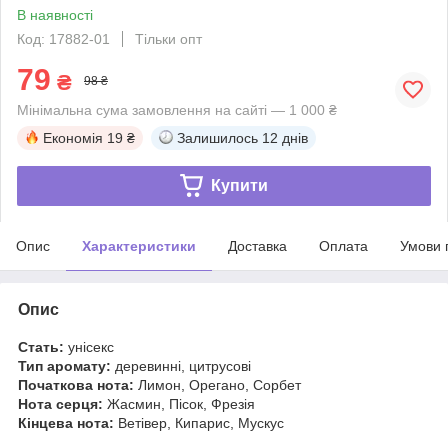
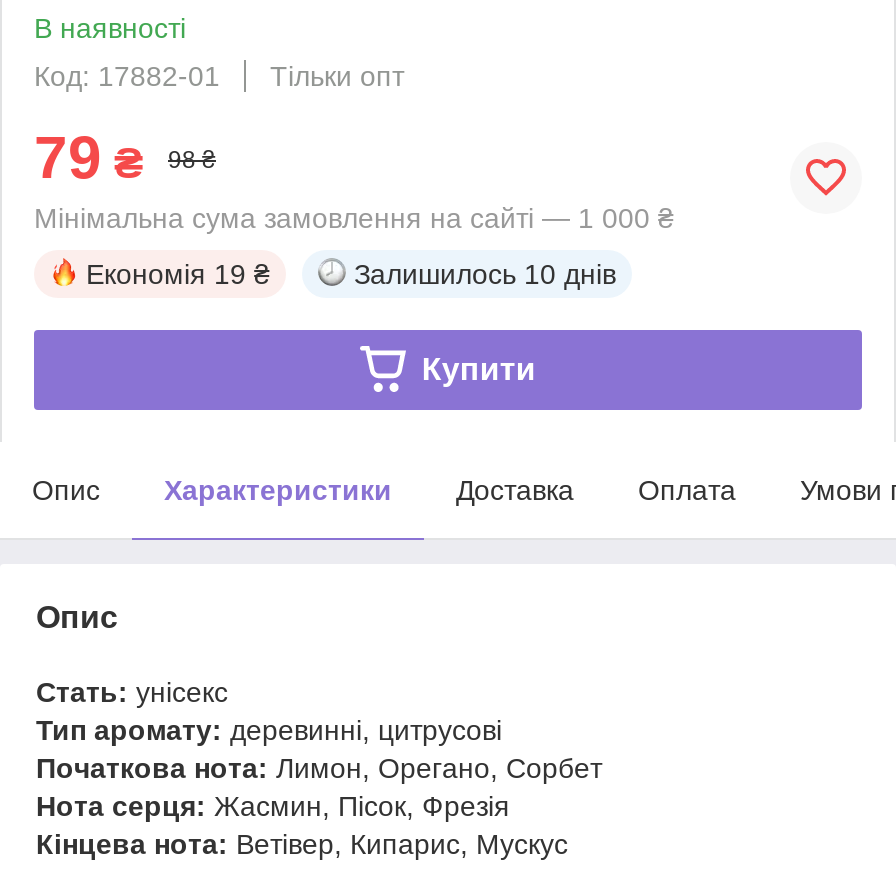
- Залишилось 12 днів
+ Залишилось 10 днів
